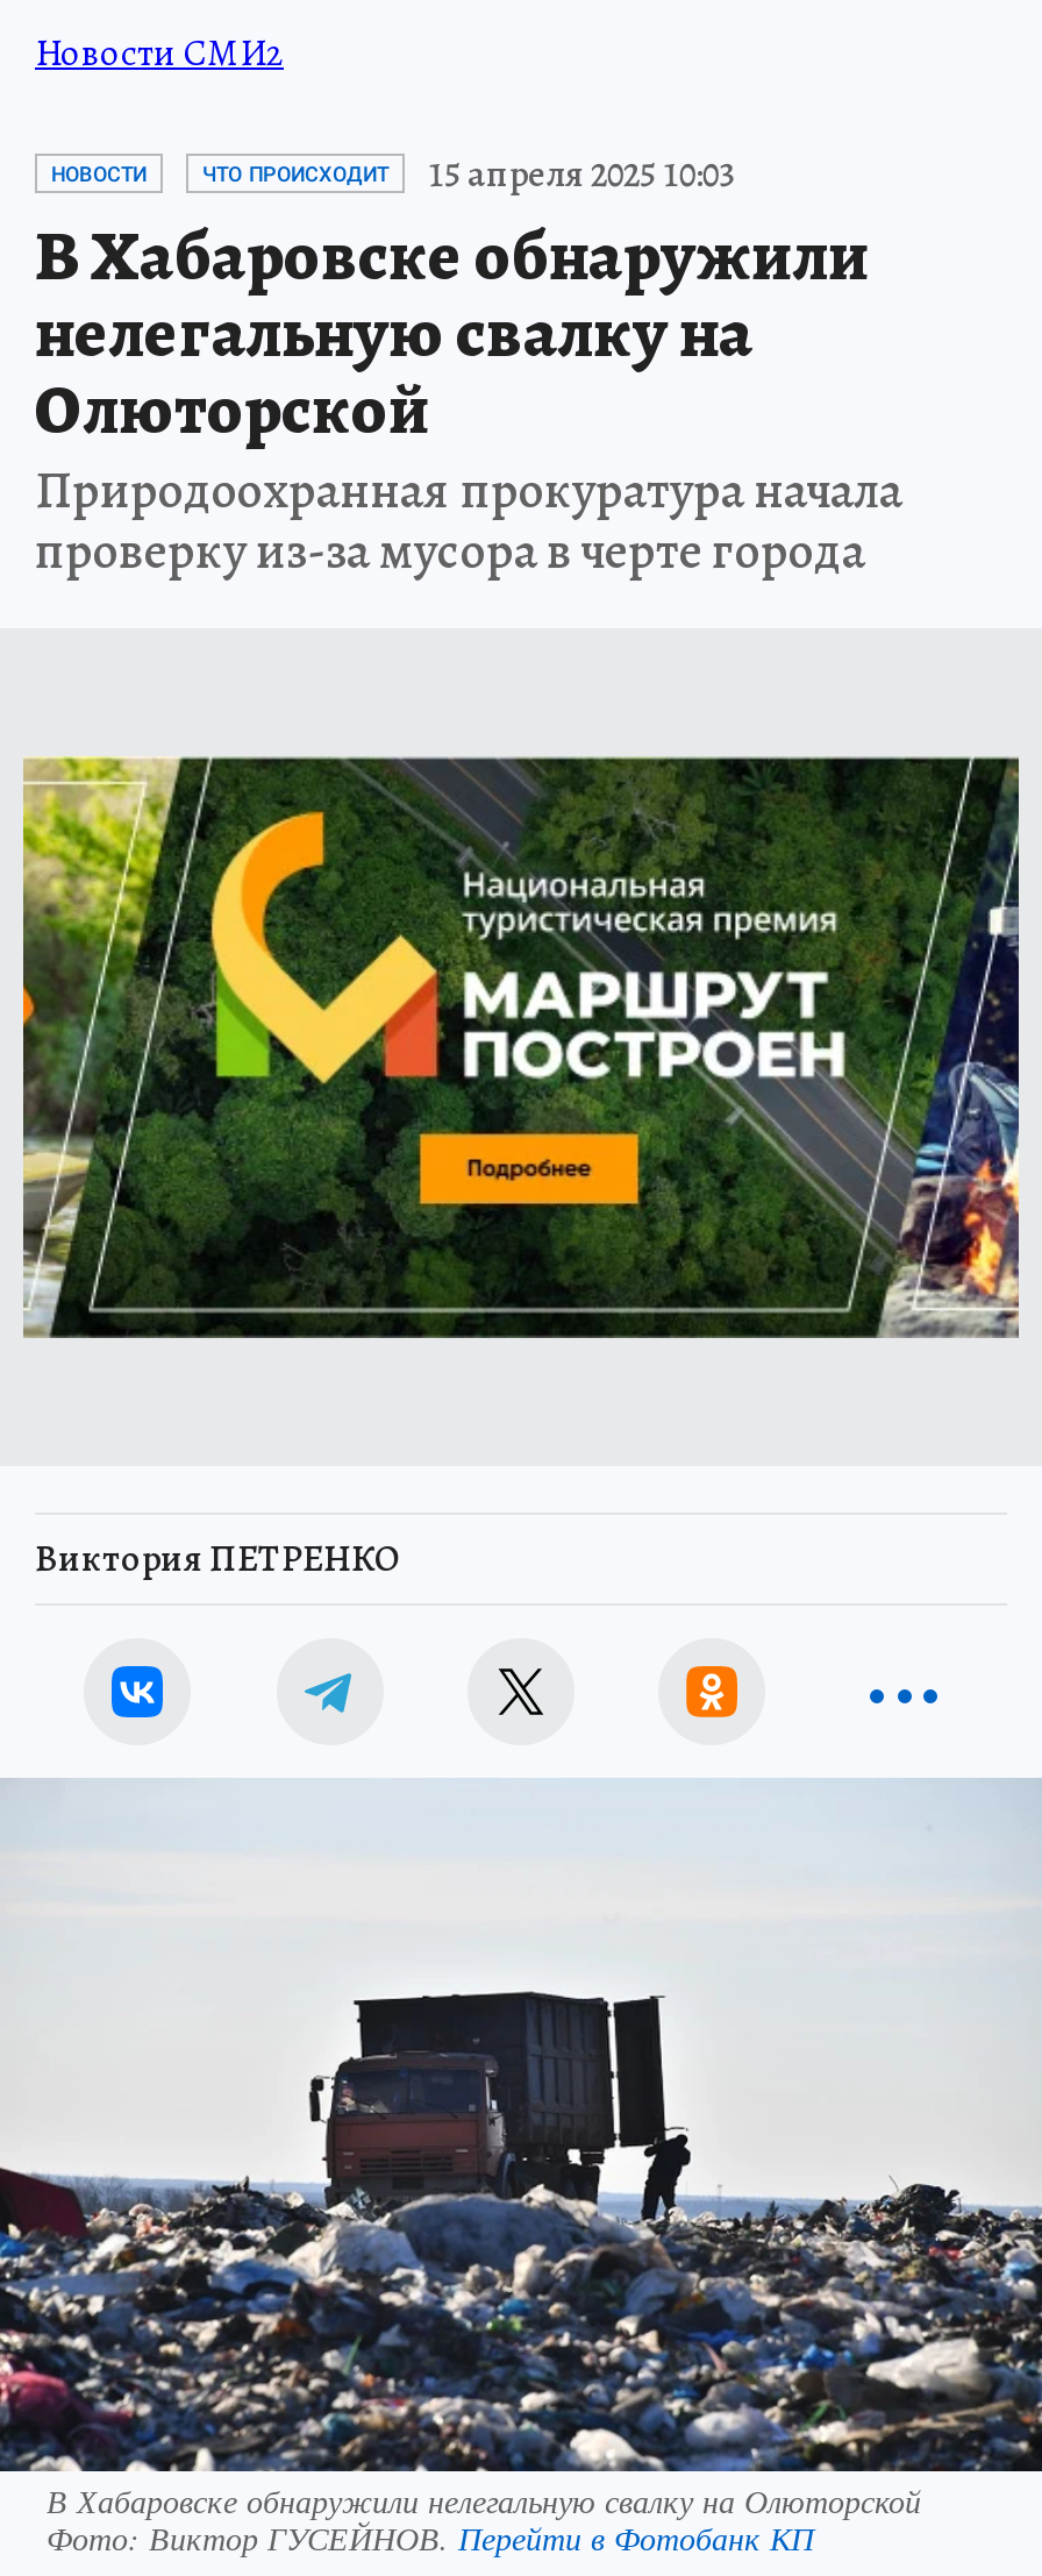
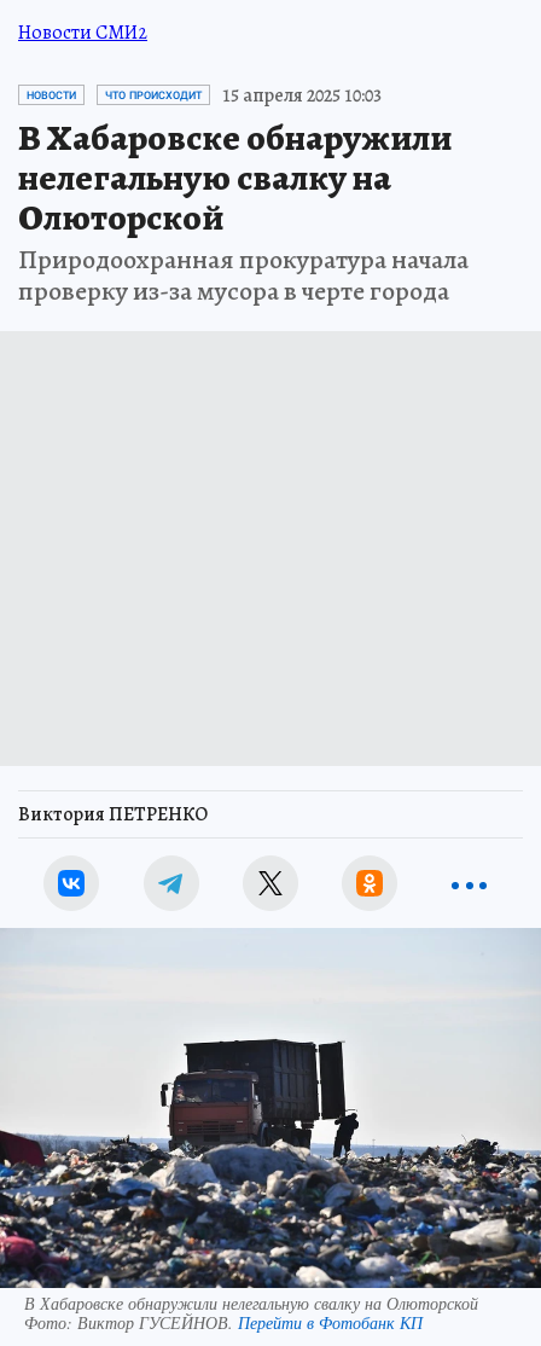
- [image]
